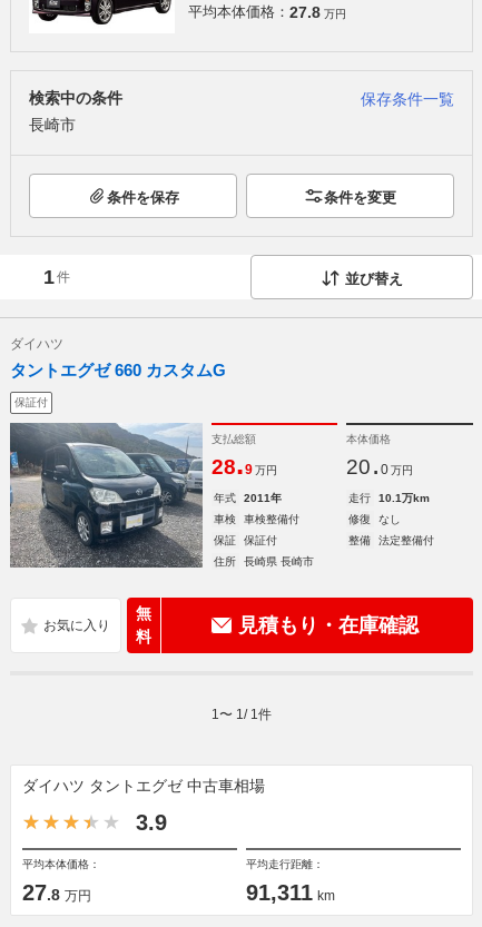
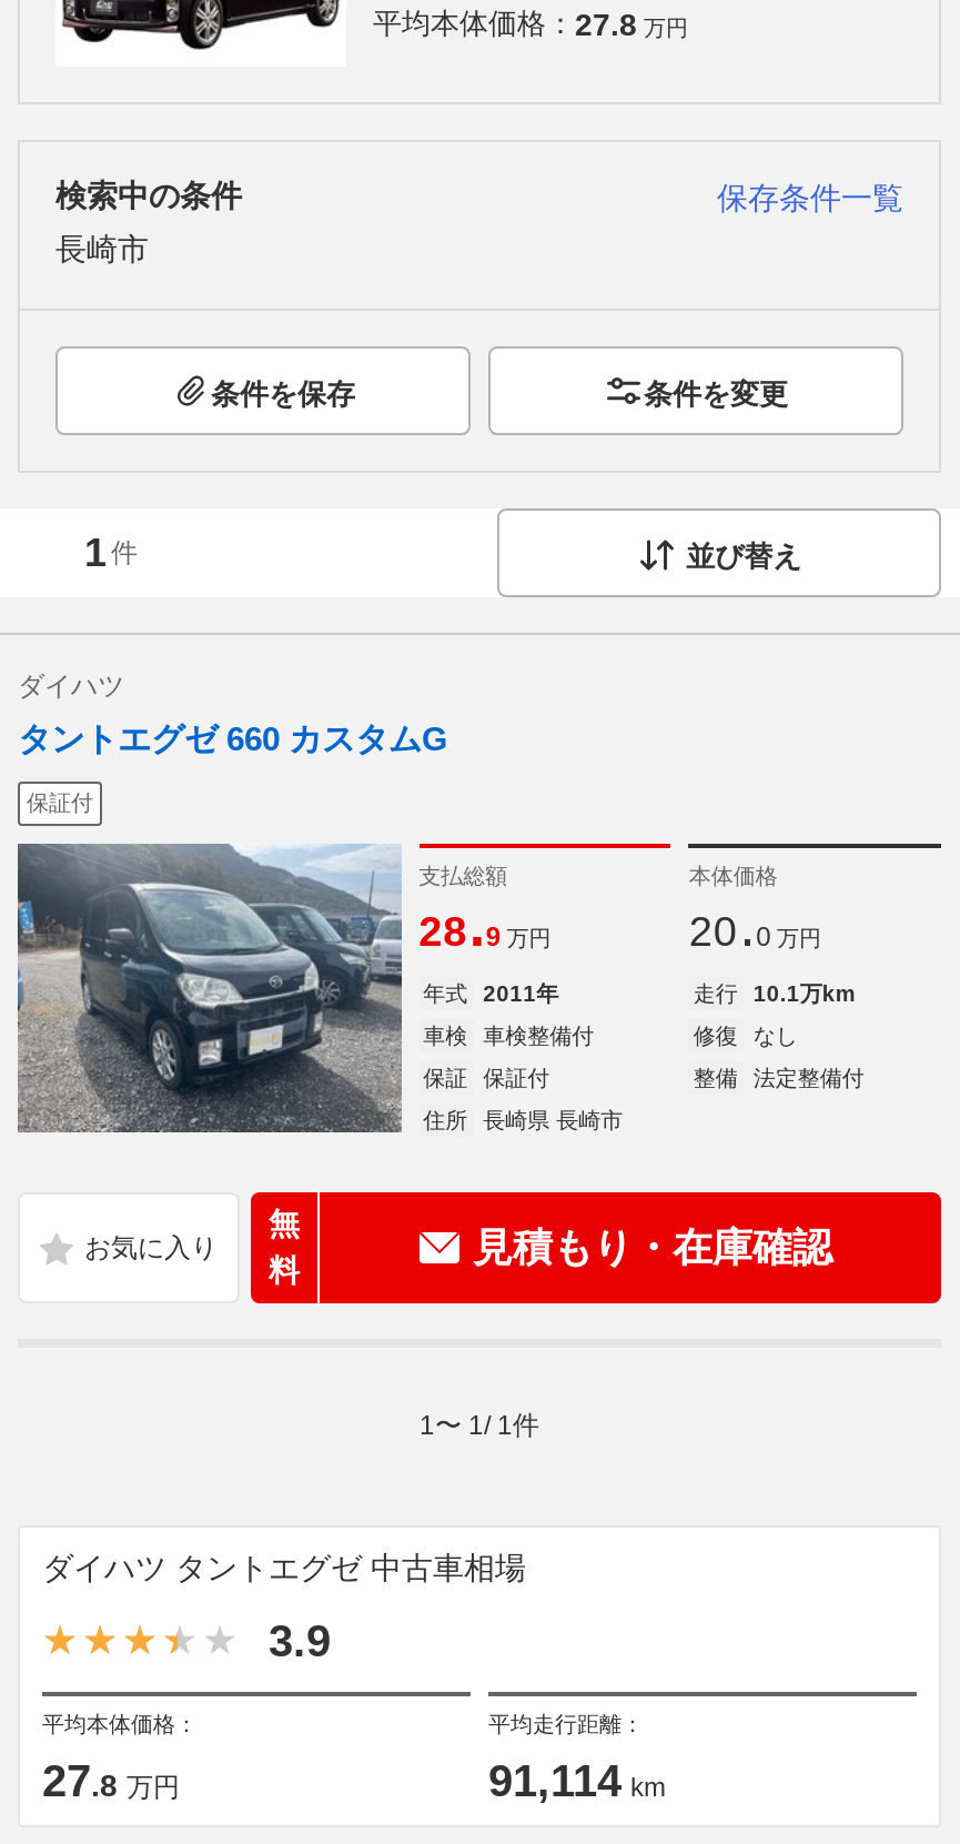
- 91,311 km
+ 91,114 km
